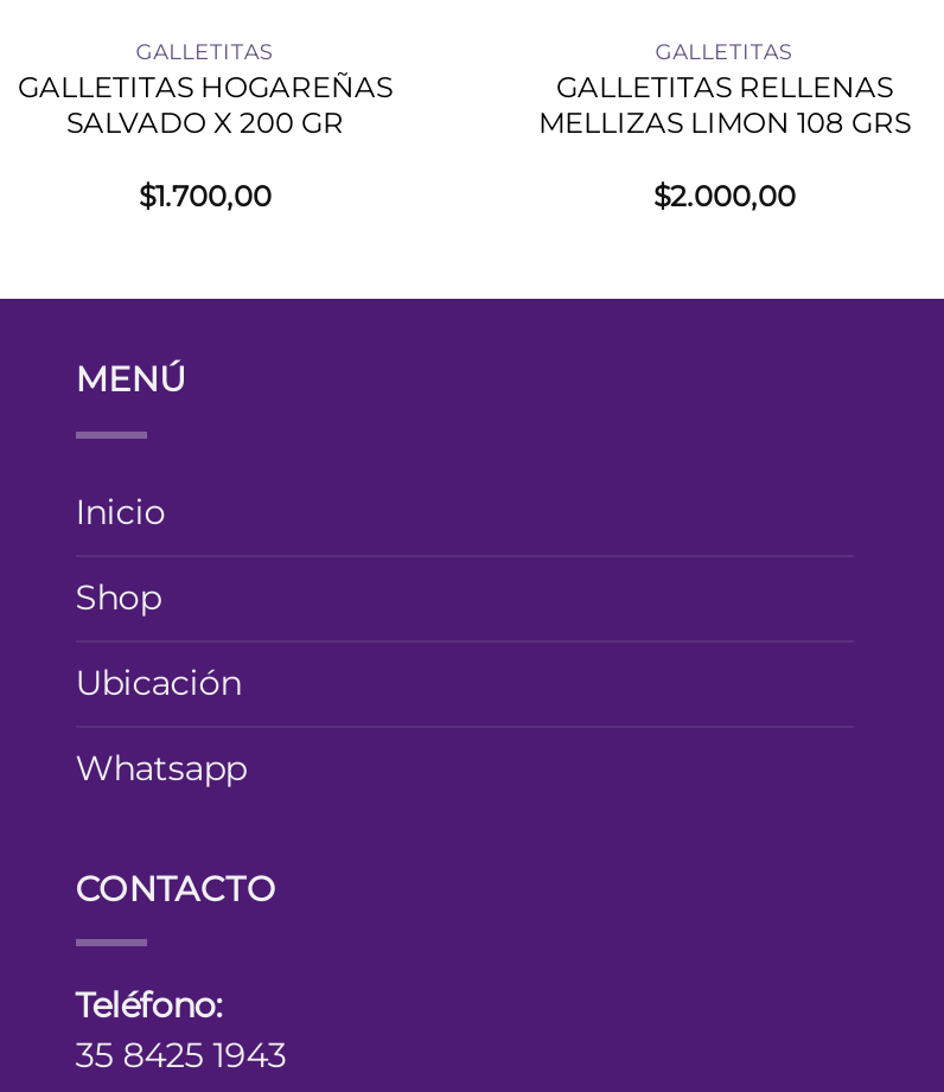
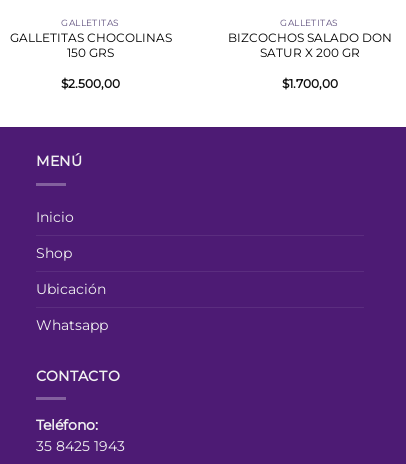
- GALLETITAS HOGAREÑAS
- SALVADO X 200 GR
+ GALLETITAS CHOCOLINAS
+ 150 GRS

- GALLETITAS RELLENAS
- MELLIZAS LIMON 108 GRS
+ BIZCOCHOS SALADO DON
+ SATUR X 200 GR

- $1.700,00
+ $2.500,00

- $2.000,00
+ $1.700,00
